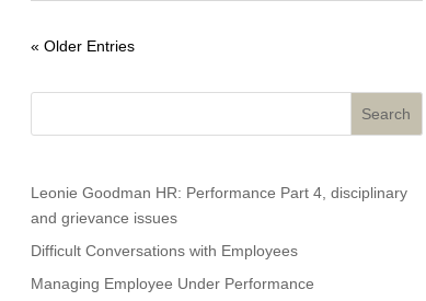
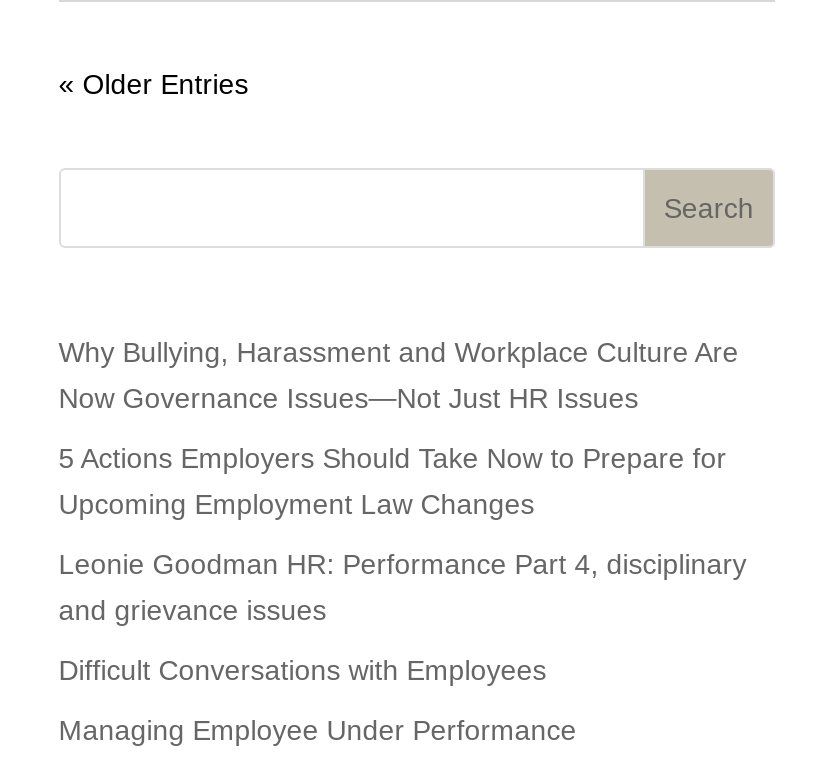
+ Why Bullying, Harassment and Workplace Culture Are
+ Now Governance Issues—Not Just HR Issues
+ 5 Actions Employers Should Take Now to Prepare for
+ Upcoming Employment Law Changes
